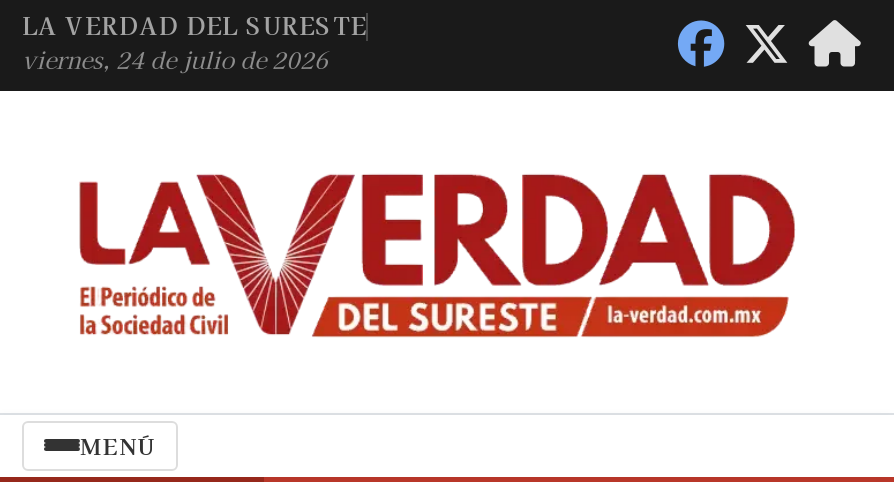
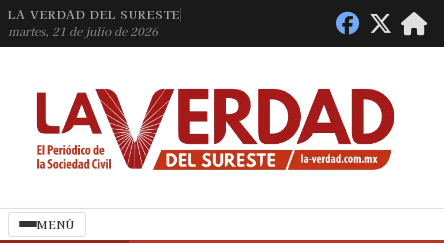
- viernes, 24 de julio de 2026
+ martes, 21 de julio de 2026
